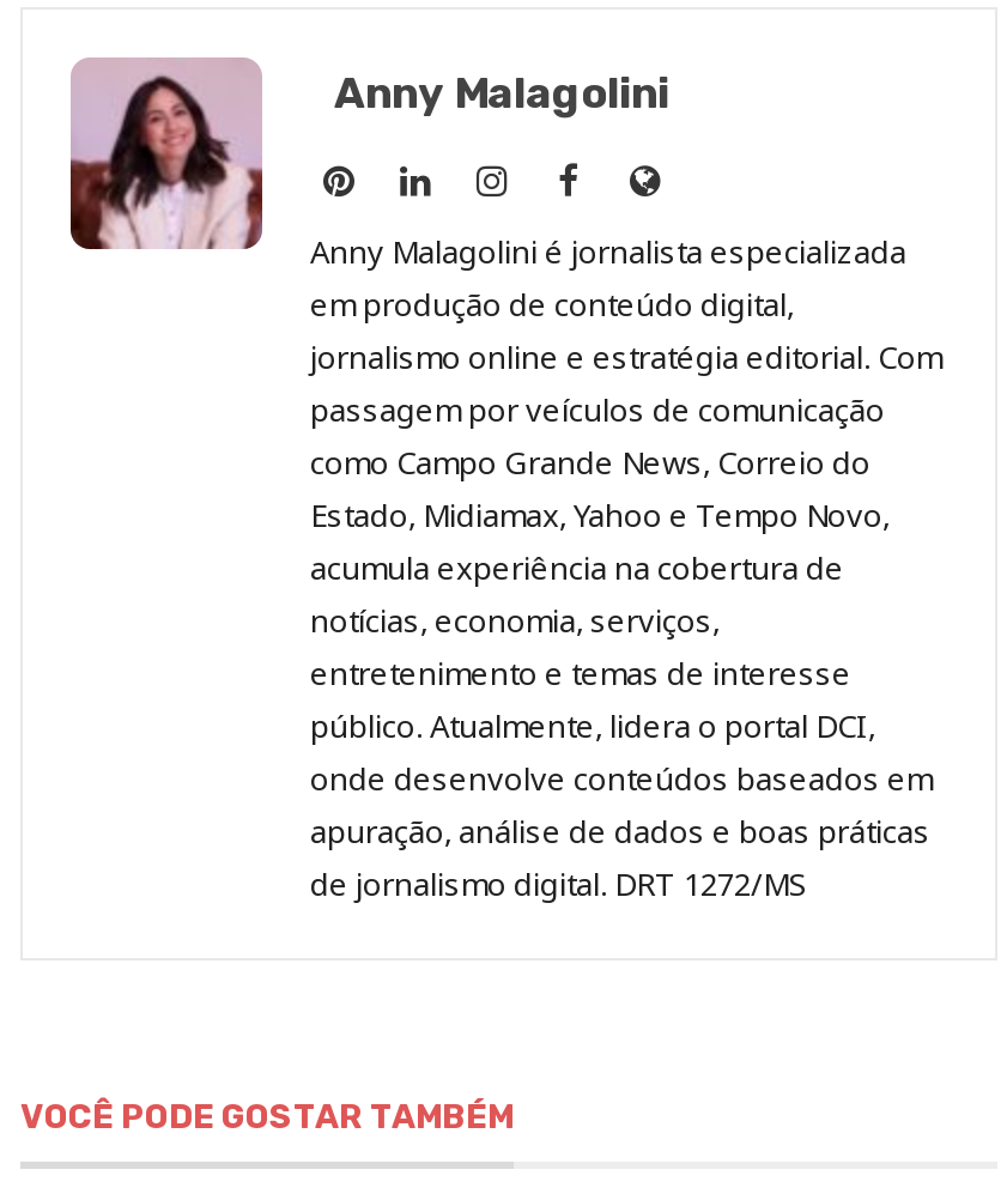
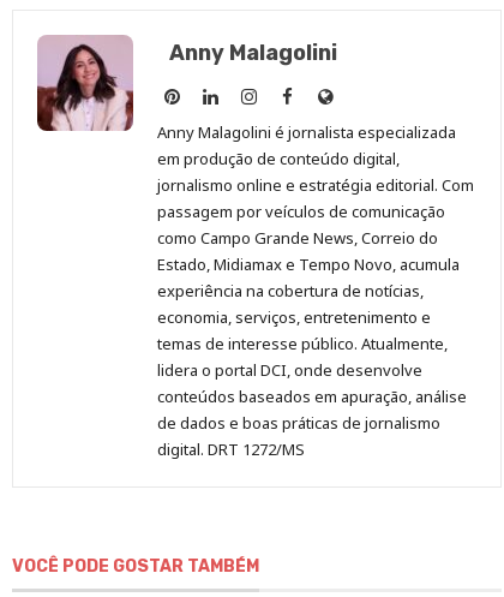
- Estado, Midiamax, Yahoo e Tempo Novo,
- acumula experiência na cobertura de
- notícias, economia, serviços,
- entretenimento e temas de interesse
- público. Atualmente, lidera o portal DCI,
- onde desenvolve conteúdos baseados em
- apuração, análise de dados e boas práticas
- de jornalismo digital. DRT 1272/MS
+ Estado, Midiamax e Tempo Novo, acumula
+ experiência na cobertura de notícias,
+ economia, serviços, entretenimento e
+ temas de interesse público. Atualmente,
+ lidera o portal DCI, onde desenvolve
+ conteúdos baseados em apuração, análise
+ de dados e boas práticas de jornalismo
+ digital. DRT 1272/MS
